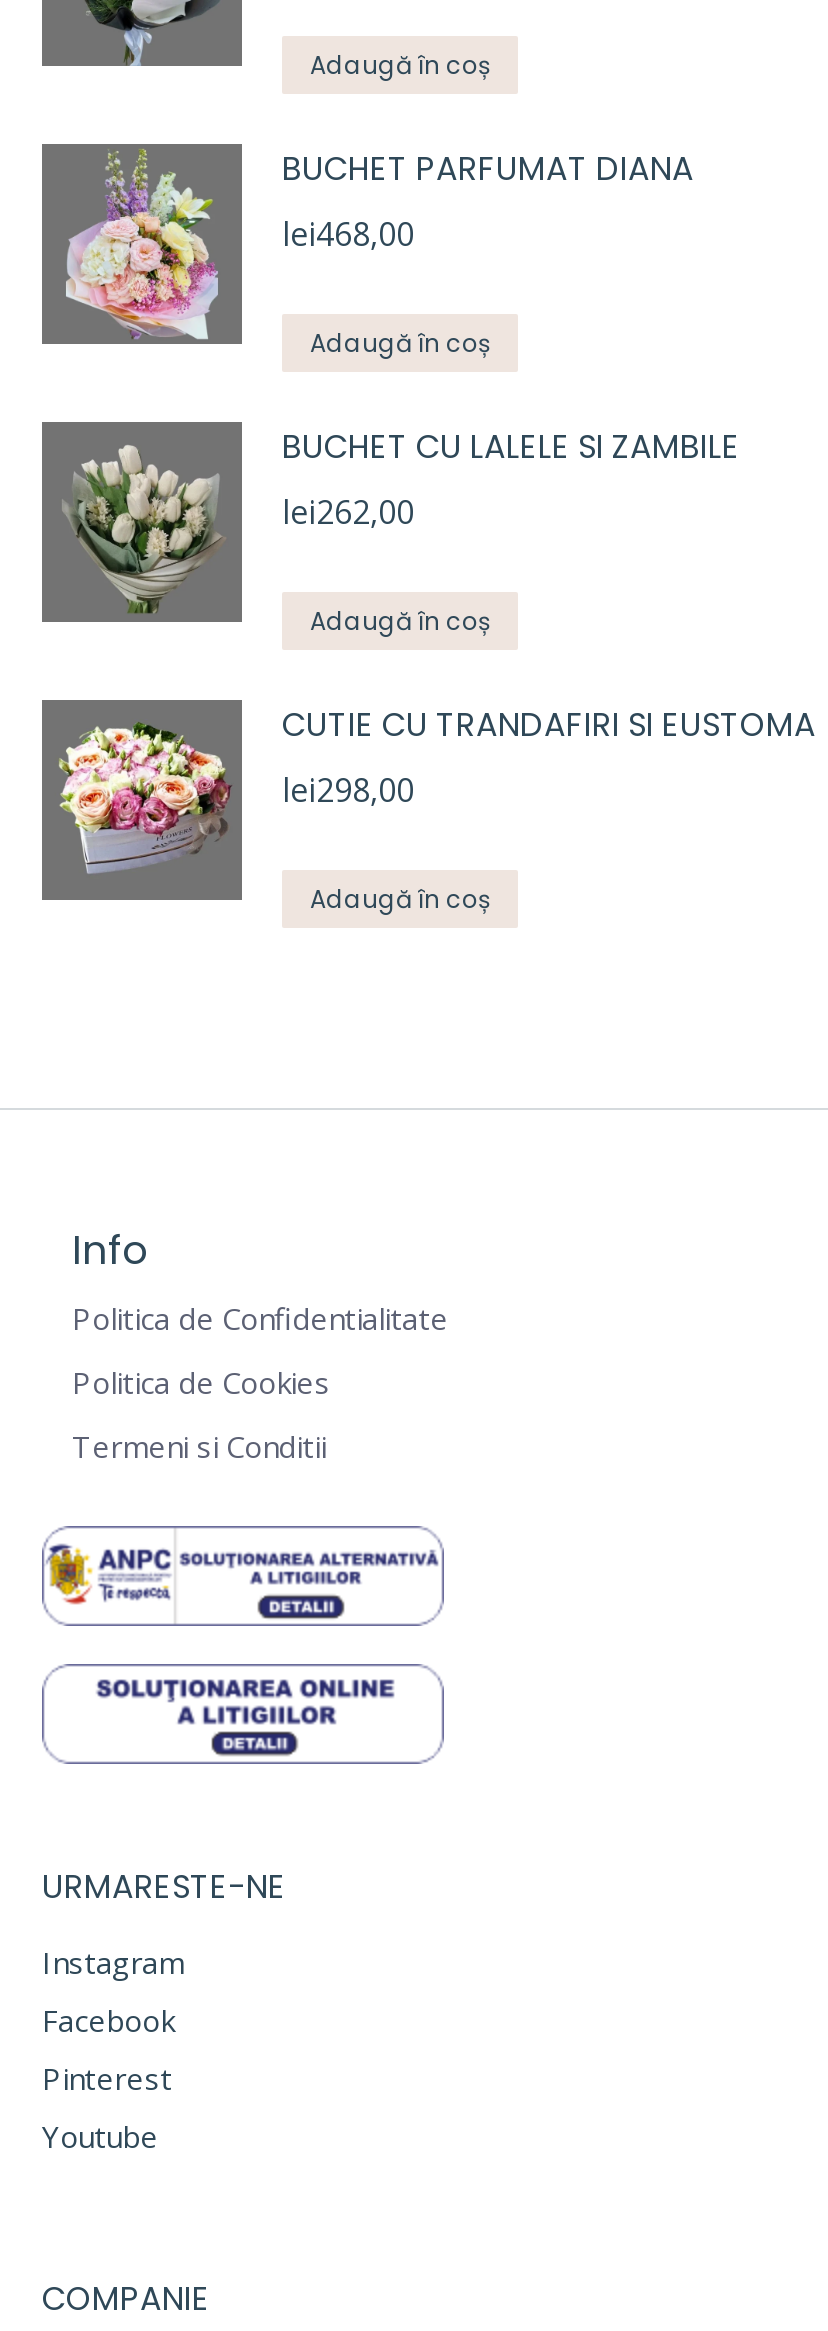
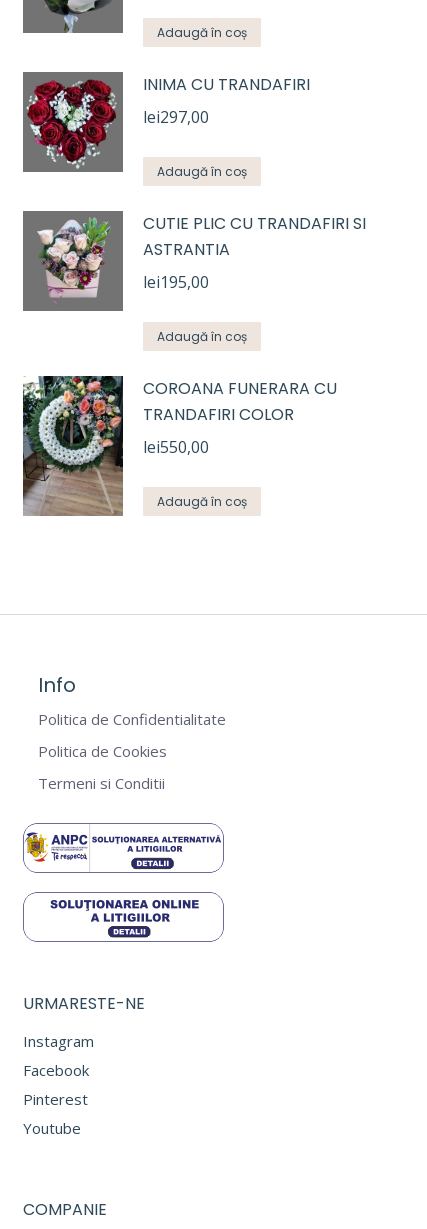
- [image]
- BUCHET PARFUMAT DIANA
- lei468,00
+ [image]
+ INIMA CU TRANDAFIRI
+ lei297,00

- [image]
- BUCHET CU LALELE SI ZAMBILE
- lei262,00
+ [image]
+ CUTIE PLIC CU TRANDAFIRI SI
+ ASTRANTIA
+ lei195,00

- [image]
- CUTIE CU TRANDAFIRI SI EUSTOMA
- lei298,00
+ [image]
+ COROANA FUNERARA CU
+ TRANDAFIRI COLOR
+ lei550,00
